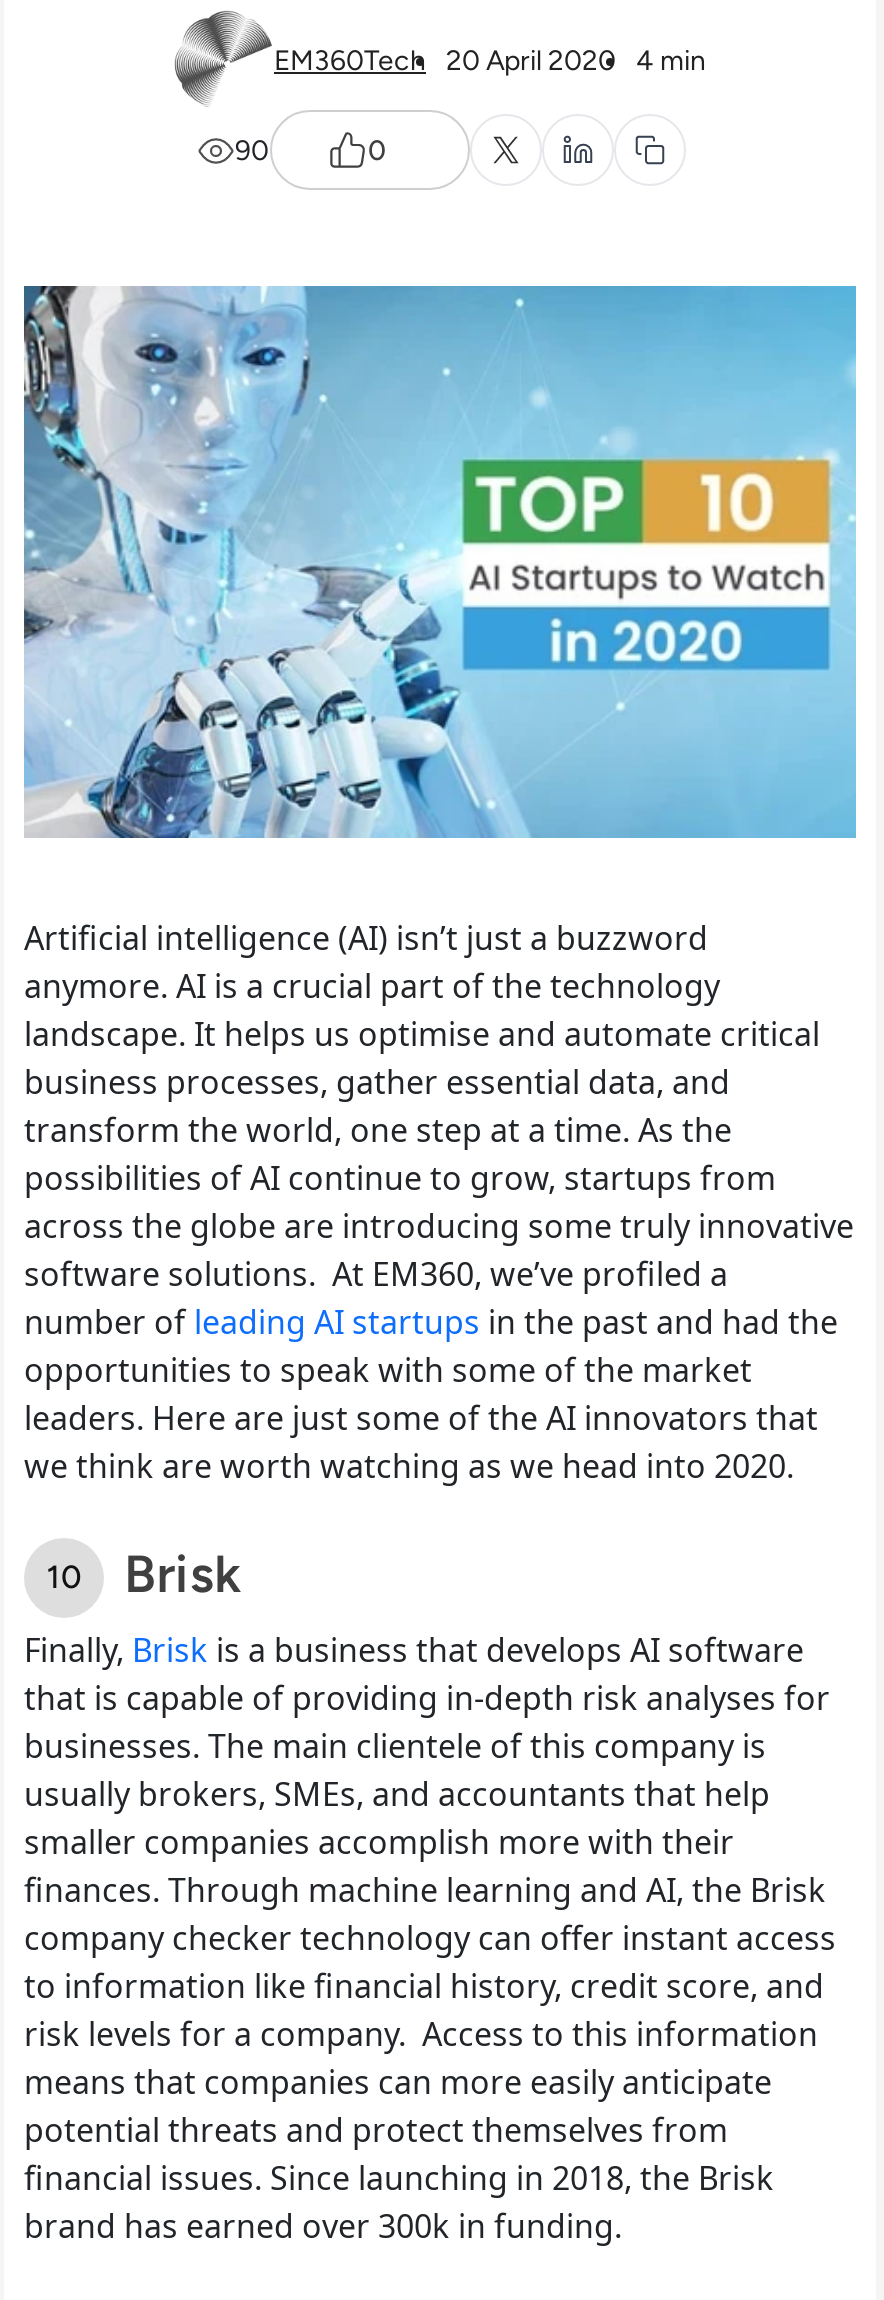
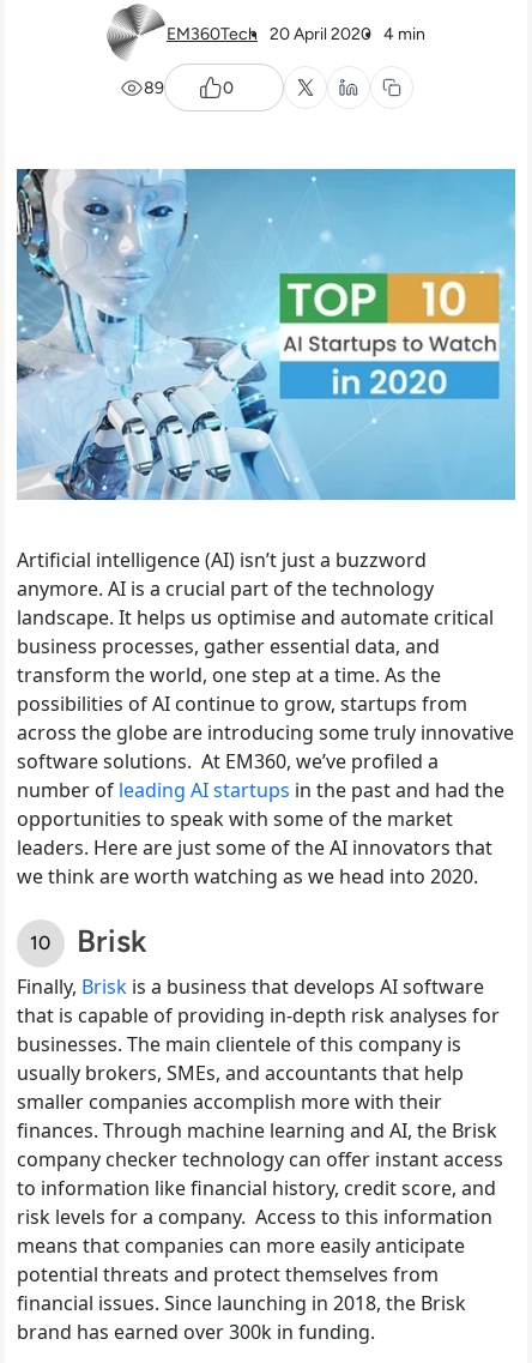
- 90
+ 89
